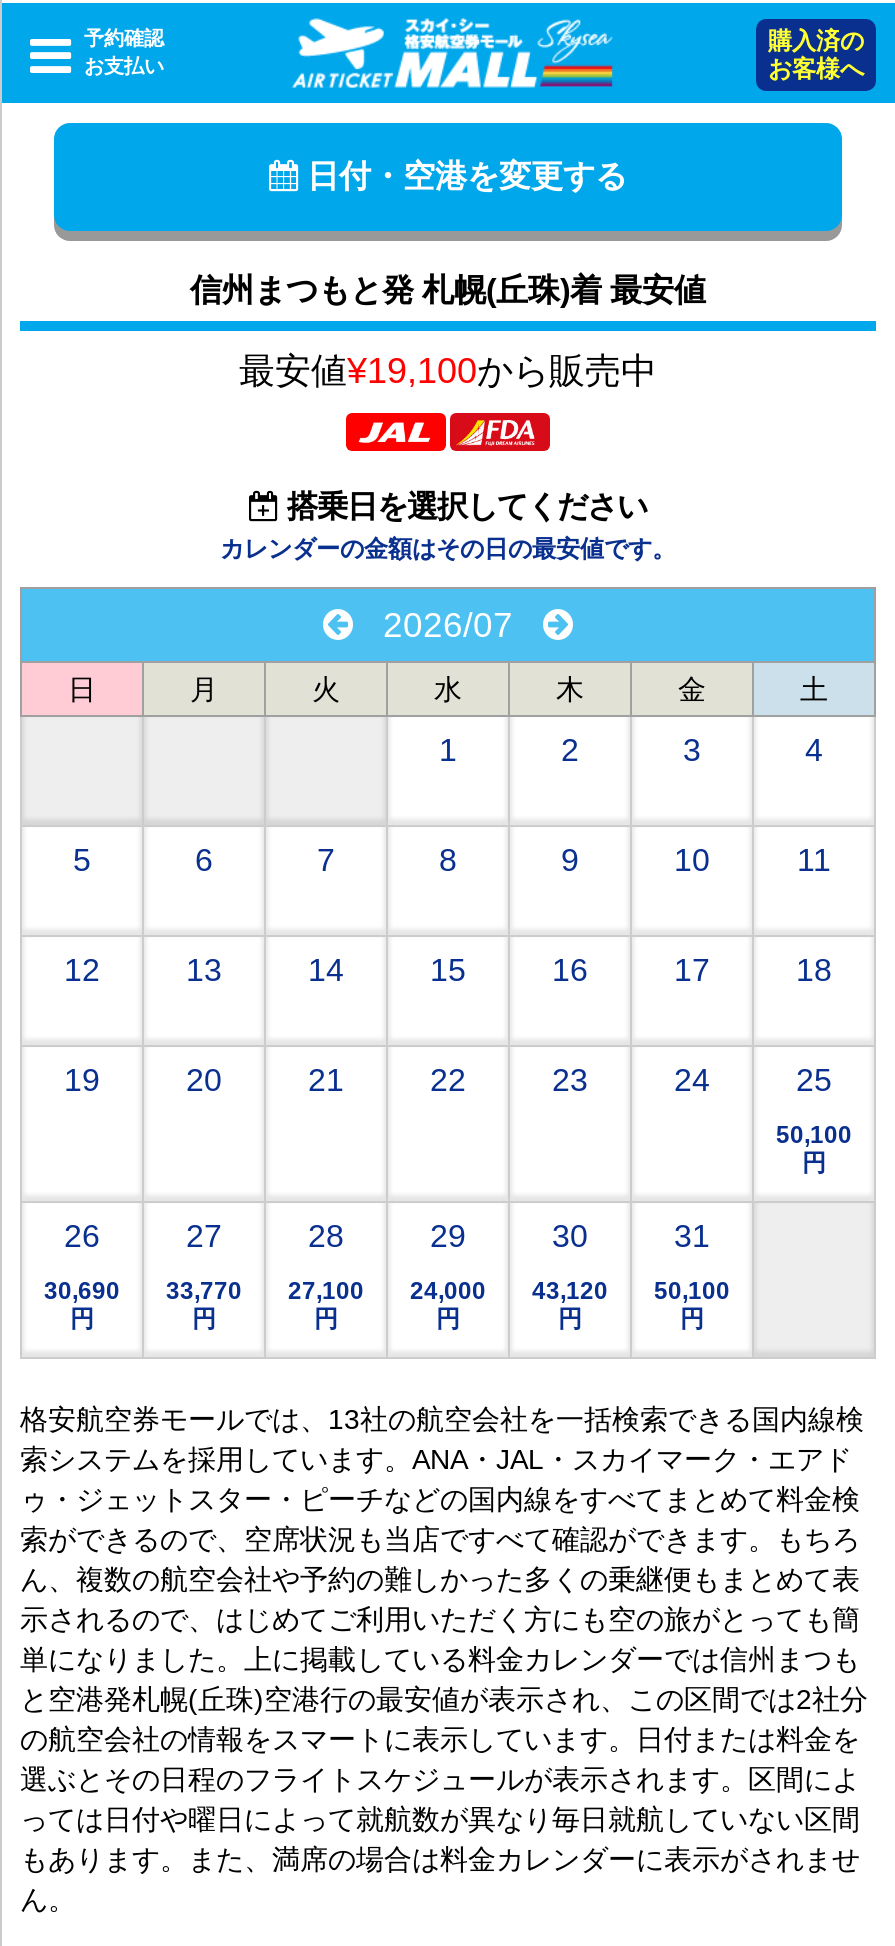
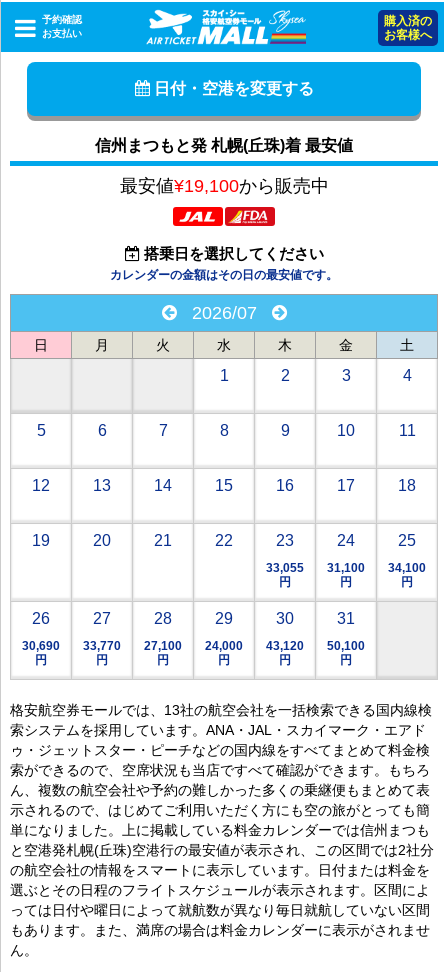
+ 33,055
+ 円

+ 31,100
+ 円

- 50,100
+ 34,100
